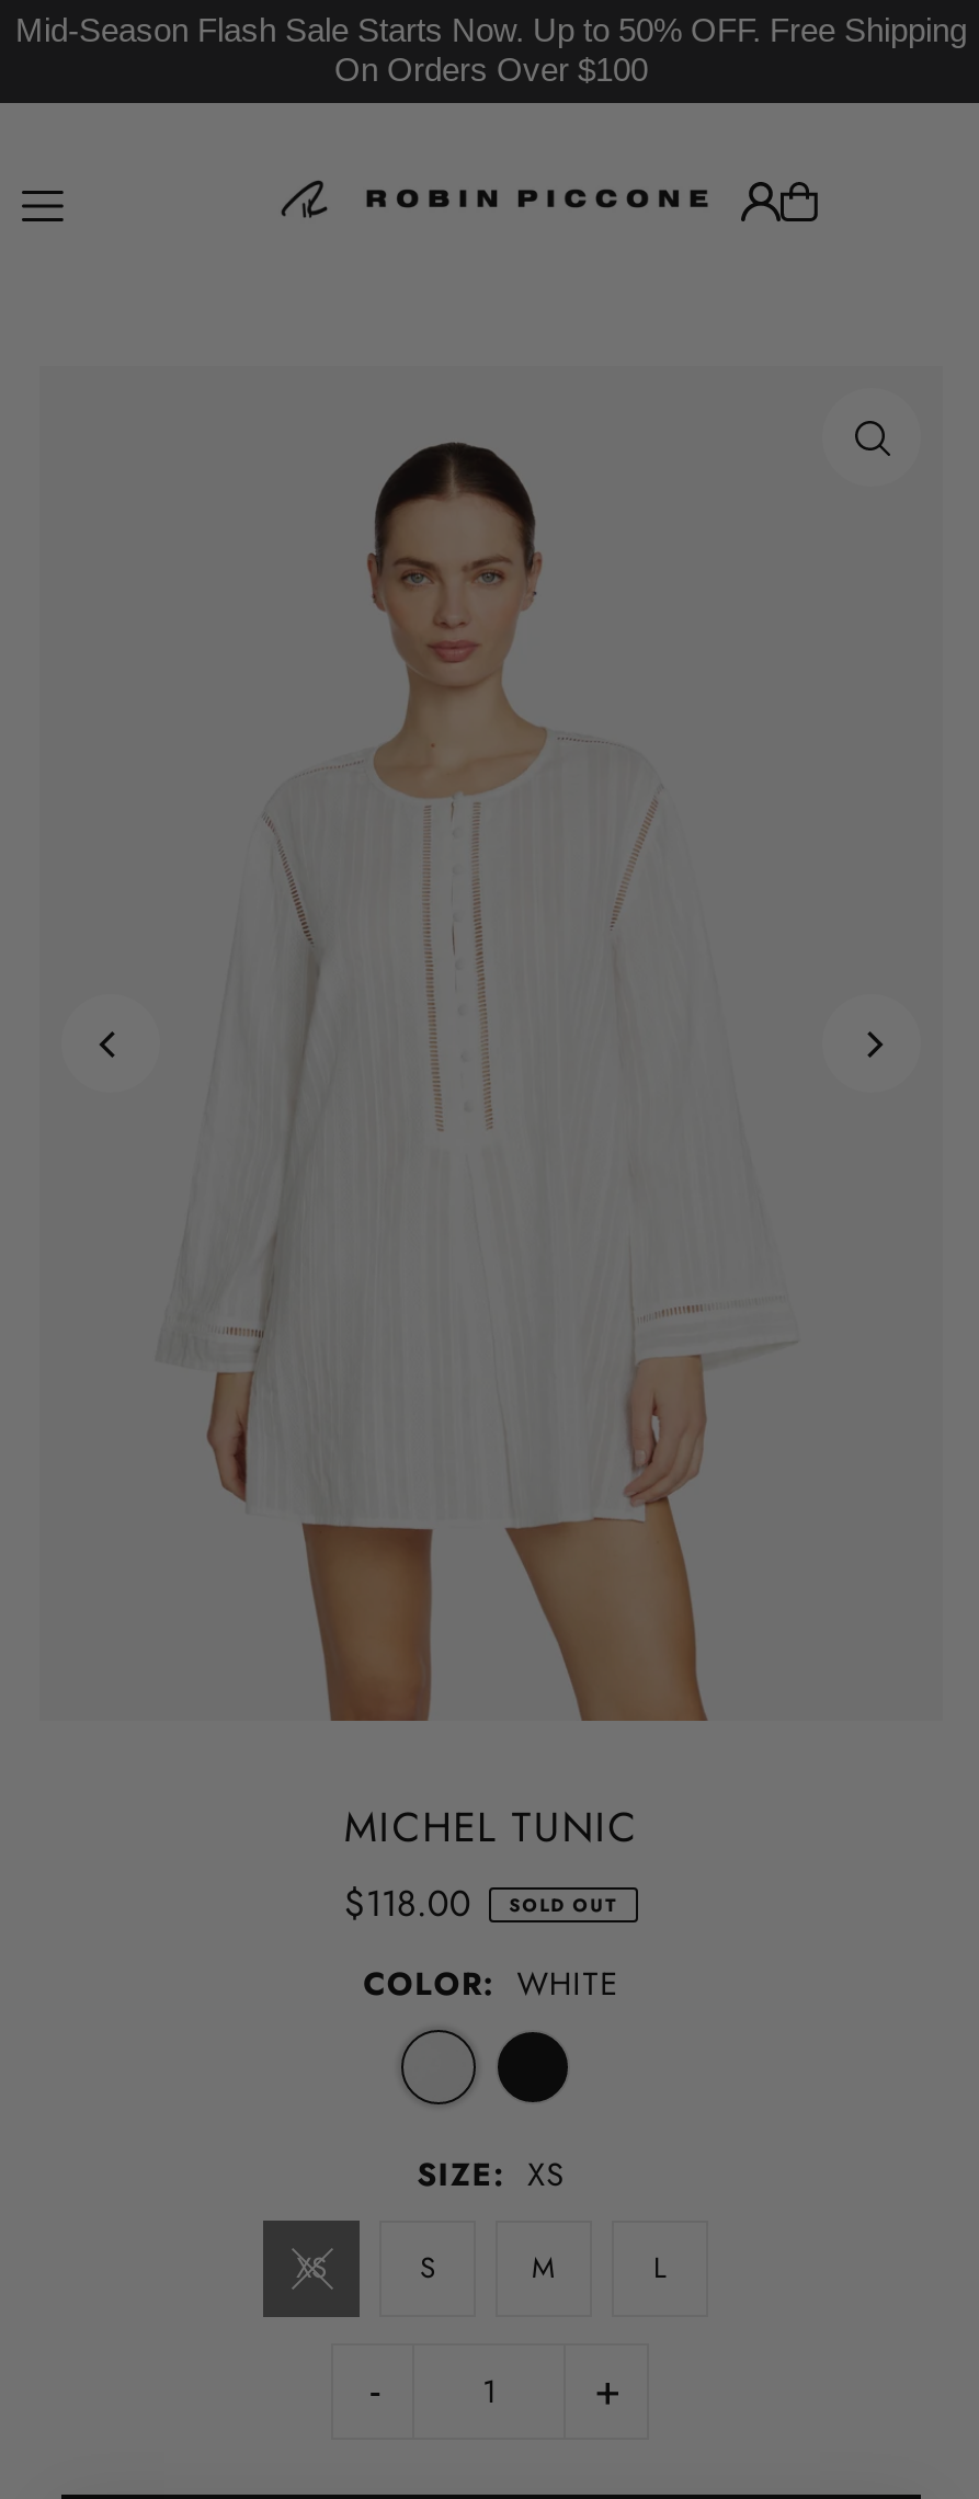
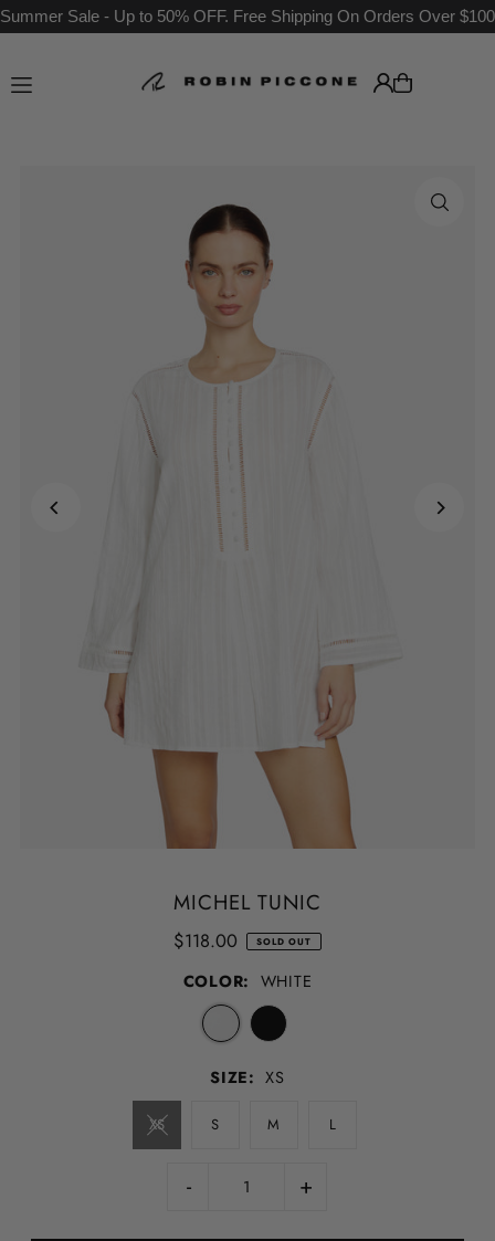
- Mid-Season Flash Sale Starts Now. Up to 50% OFF. Free Shipping
- On Orders Over $100
+ Summer Sale - Up to 50% OFF. Free Shipping On Orders Over $100
